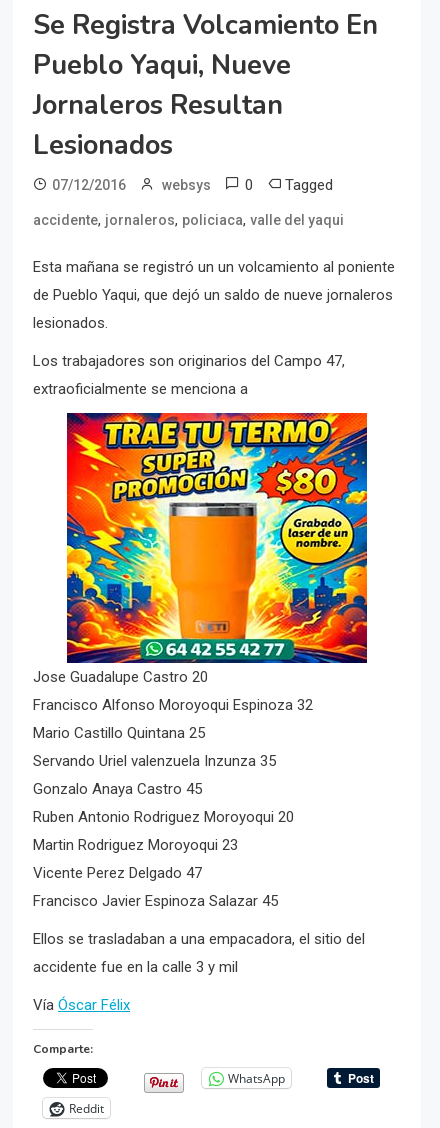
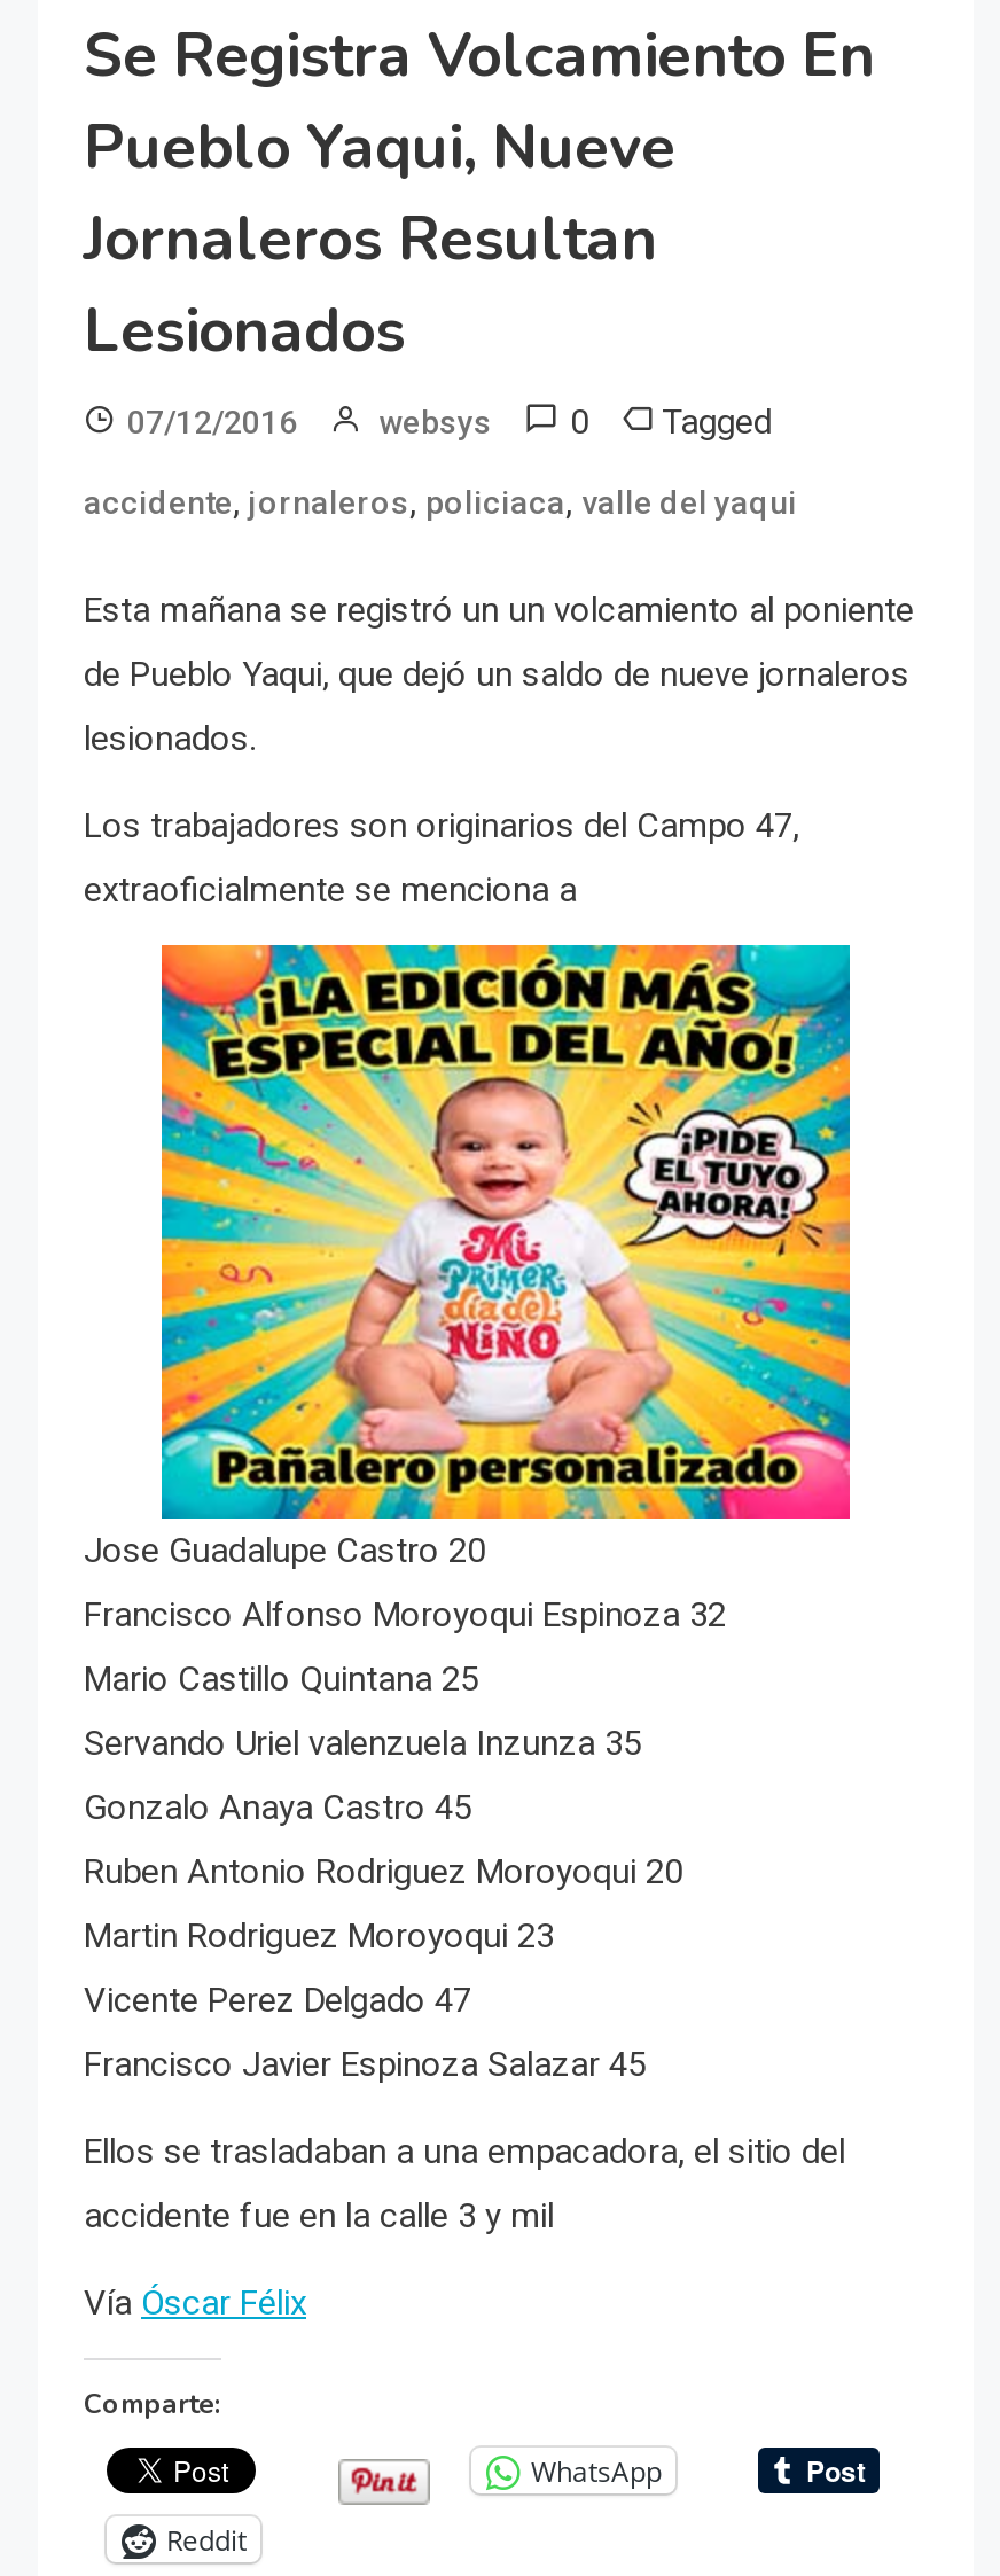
- [image]
+ [image]
